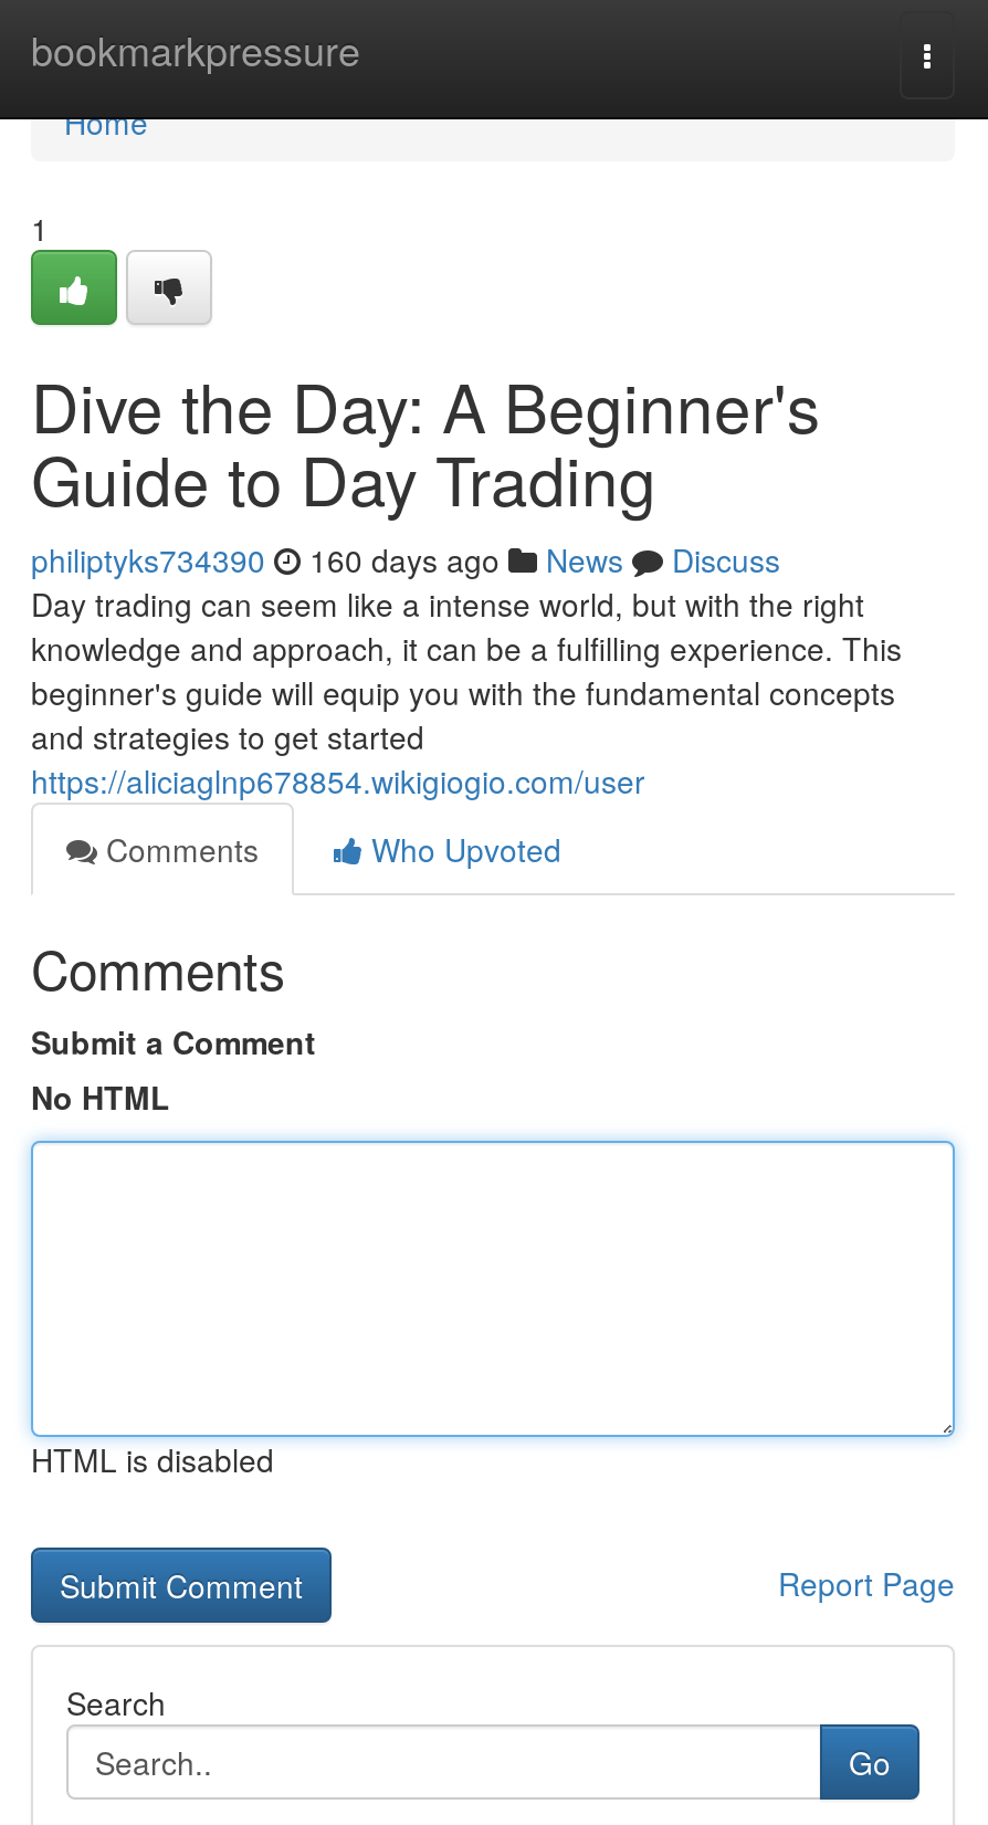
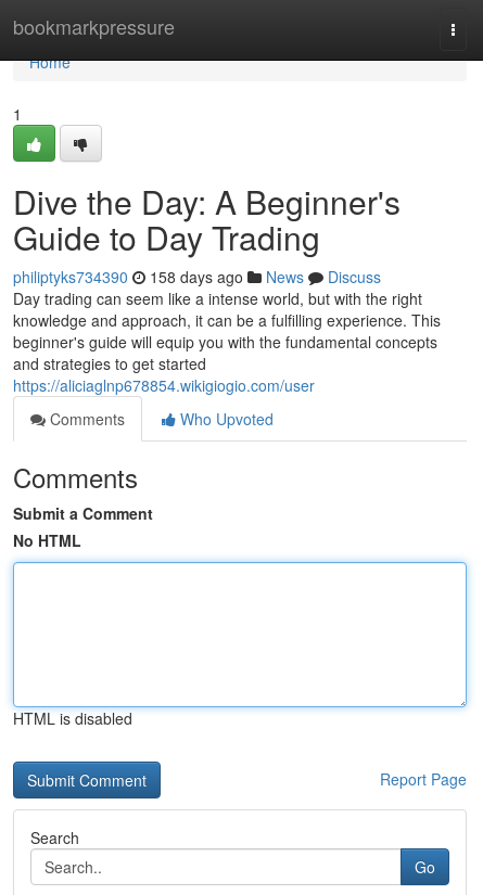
- philiptyks734390 160 days ago News Discuss
+ philiptyks734390 158 days ago News Discuss
